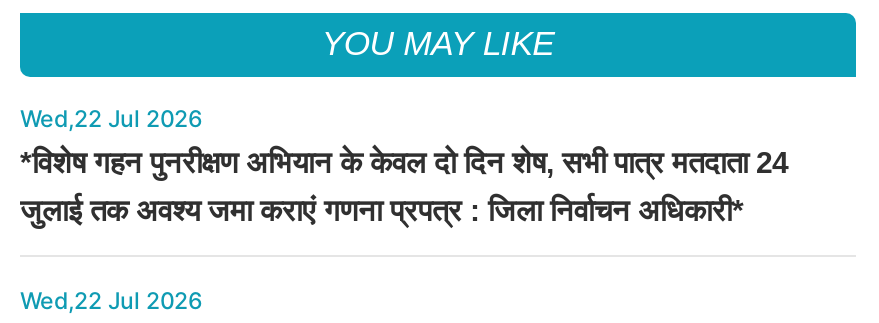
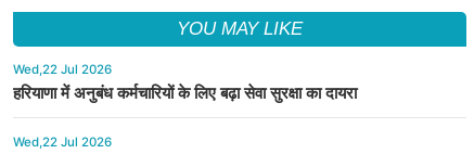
- *विशेष गहन पुनरीक्षण अभियान के केवल दो दिन शेष, सभी पात्र मतदाता 24
- जुलाई तक अवश्य जमा कराएं गणना प्रपत्र : जिला निर्वाचन अधिकारी*
+ हरियाणा में अनुबंध कर्मचारियों के लिए बढ़ा सेवा सुरक्षा का दायरा
